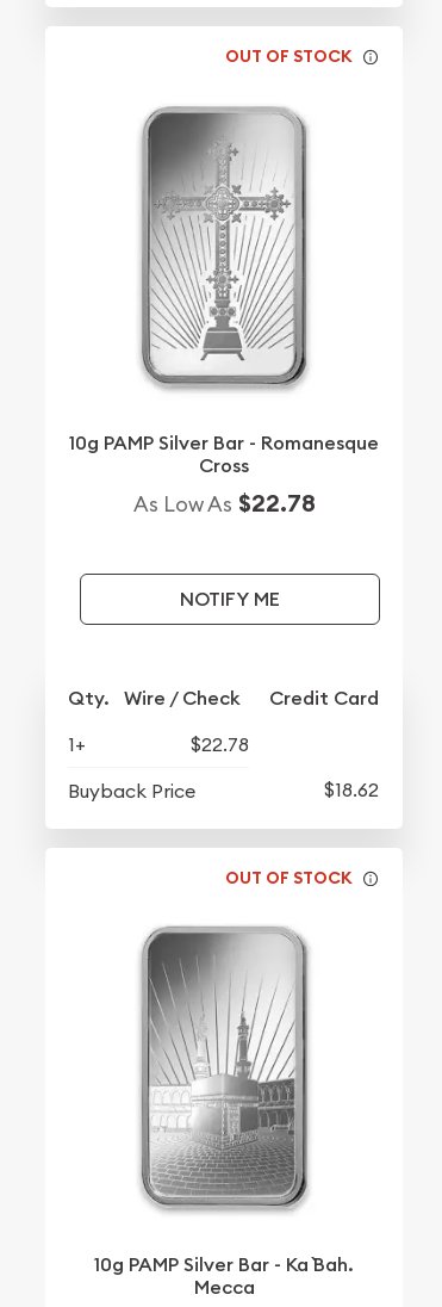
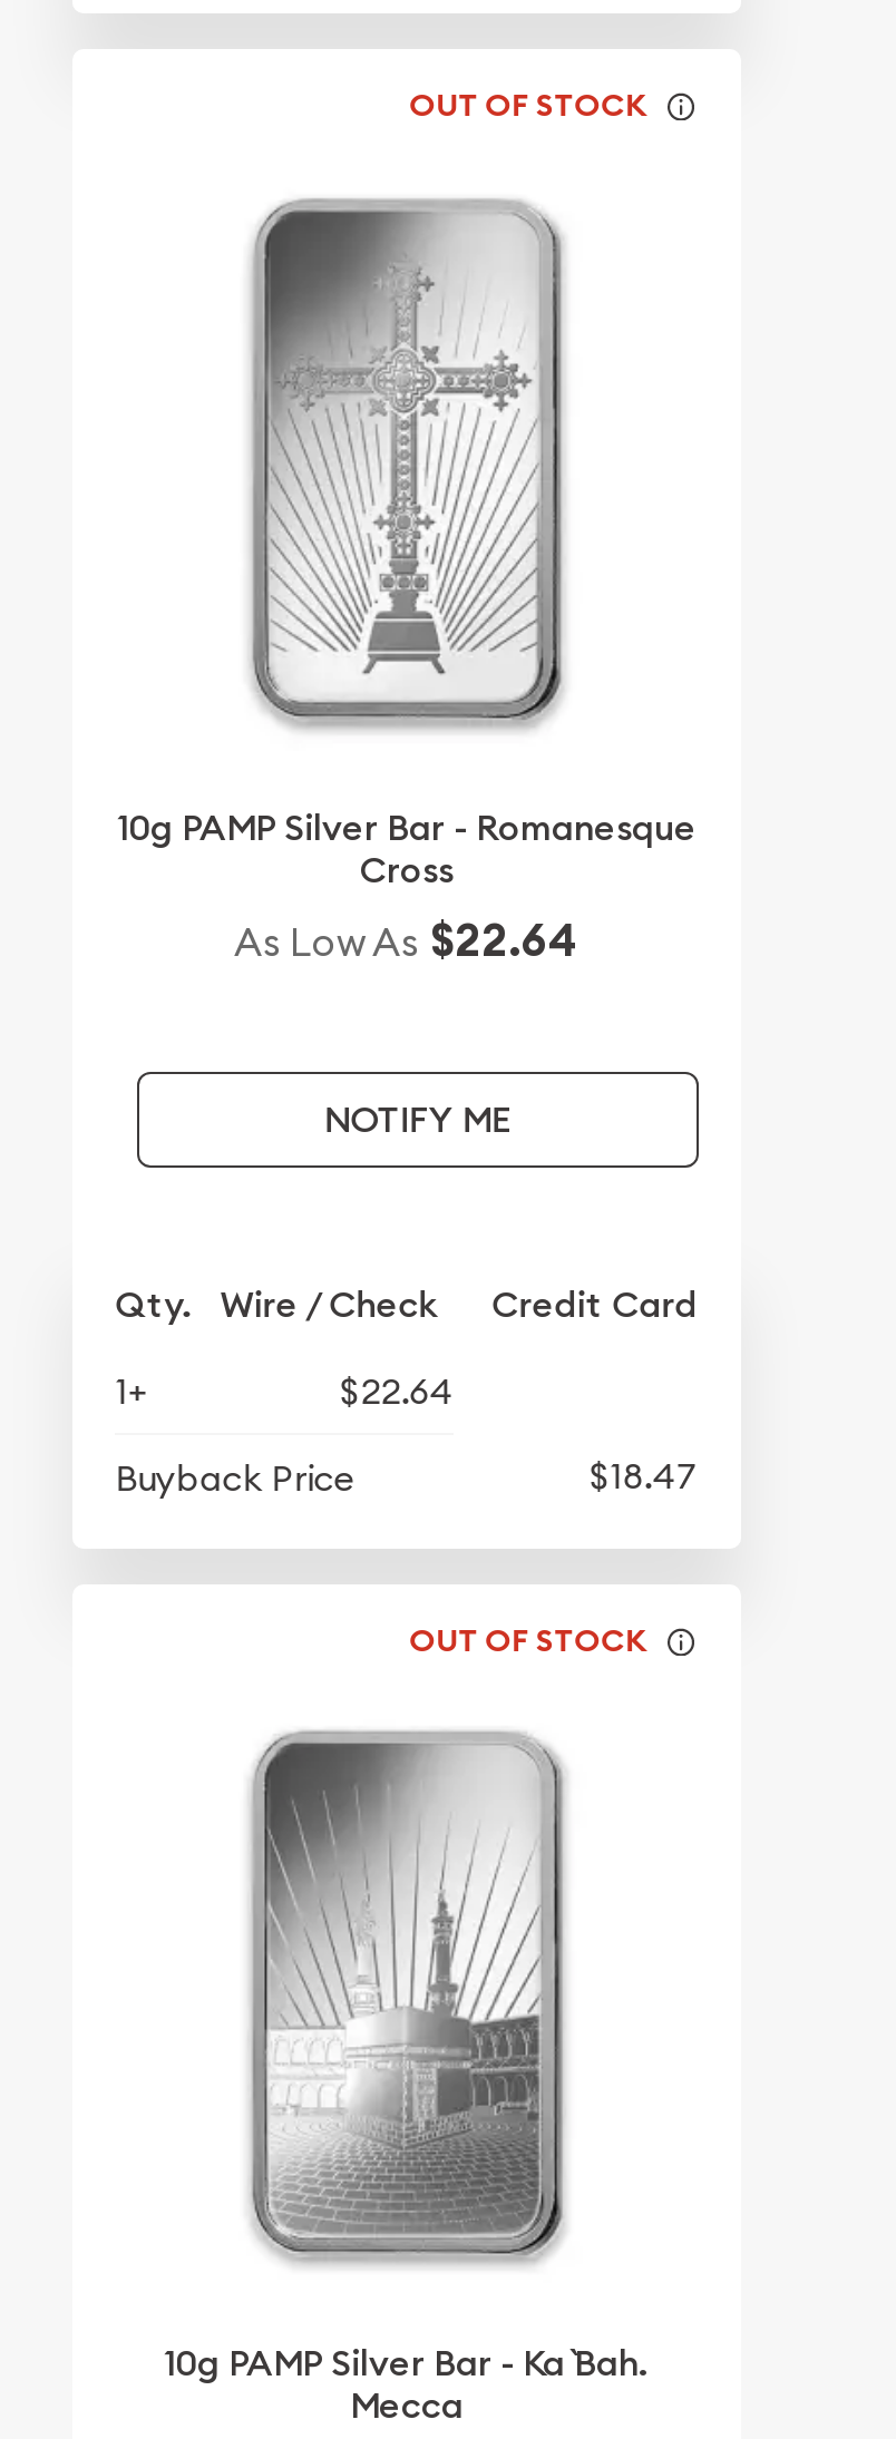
- As Low As $22.78
+ As Low As $22.64

- $22.78
+ $22.64

- $18.62
+ $18.47
